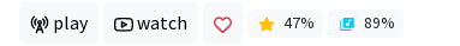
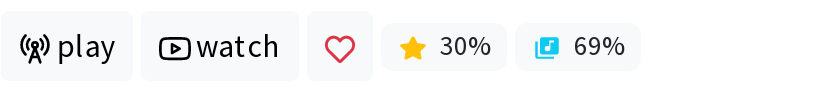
- 47%
- 89%
+ 30%
+ 69%
